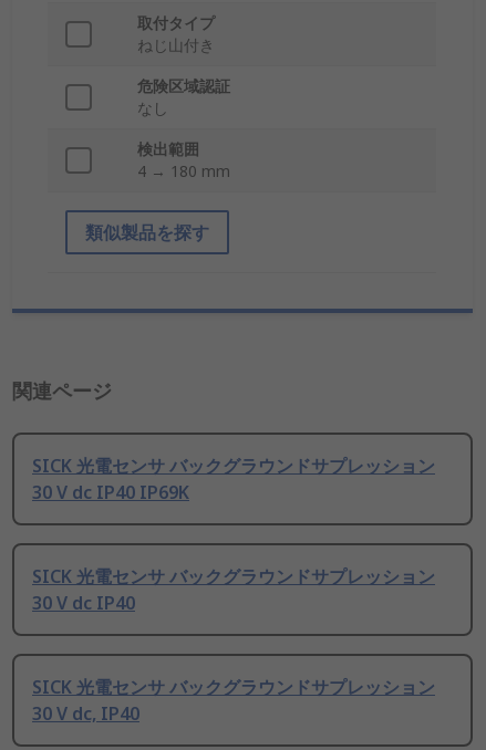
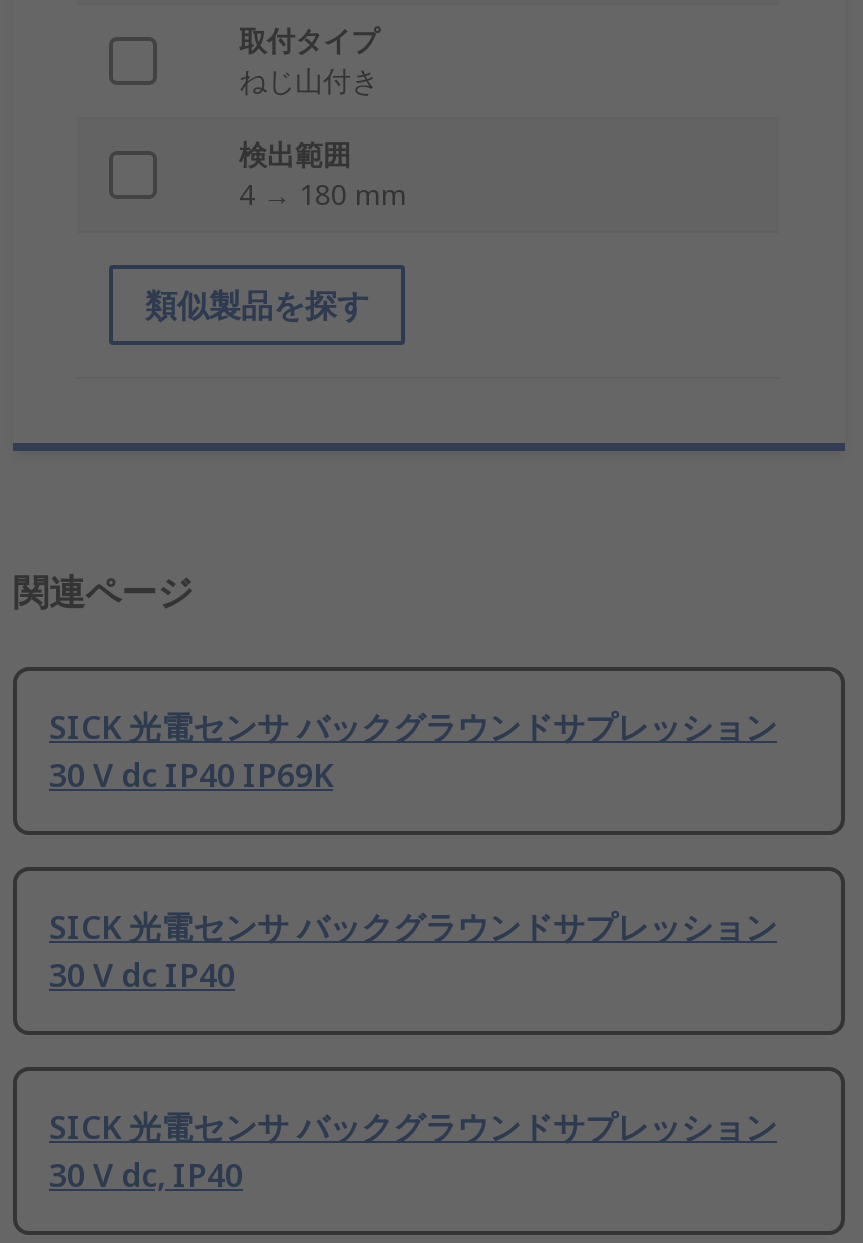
- 危険区域認証
- なし
